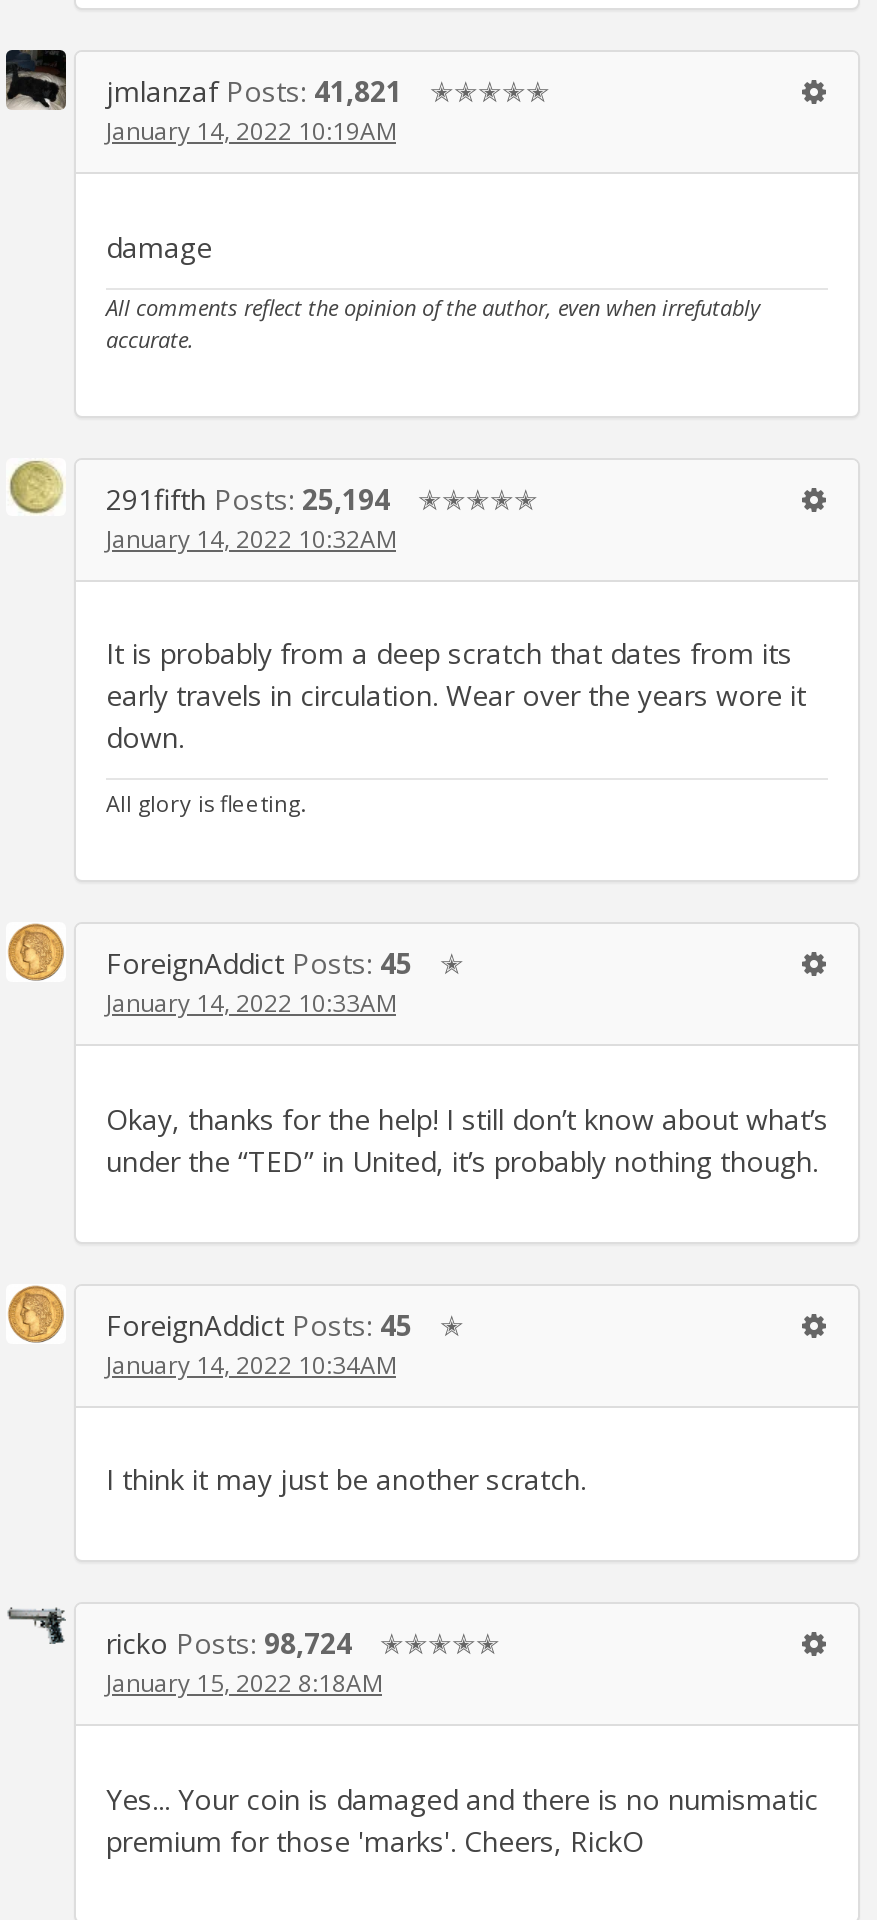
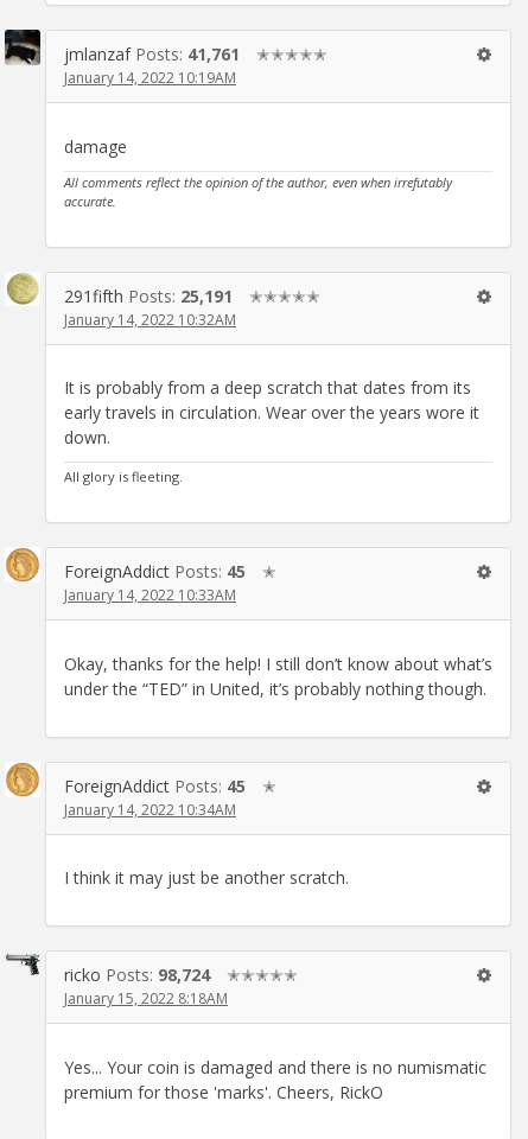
- jmlanzaf Posts: 41,821
+ jmlanzaf Posts: 41,761

- 291fifth Posts: 25,194
+ 291fifth Posts: 25,191
